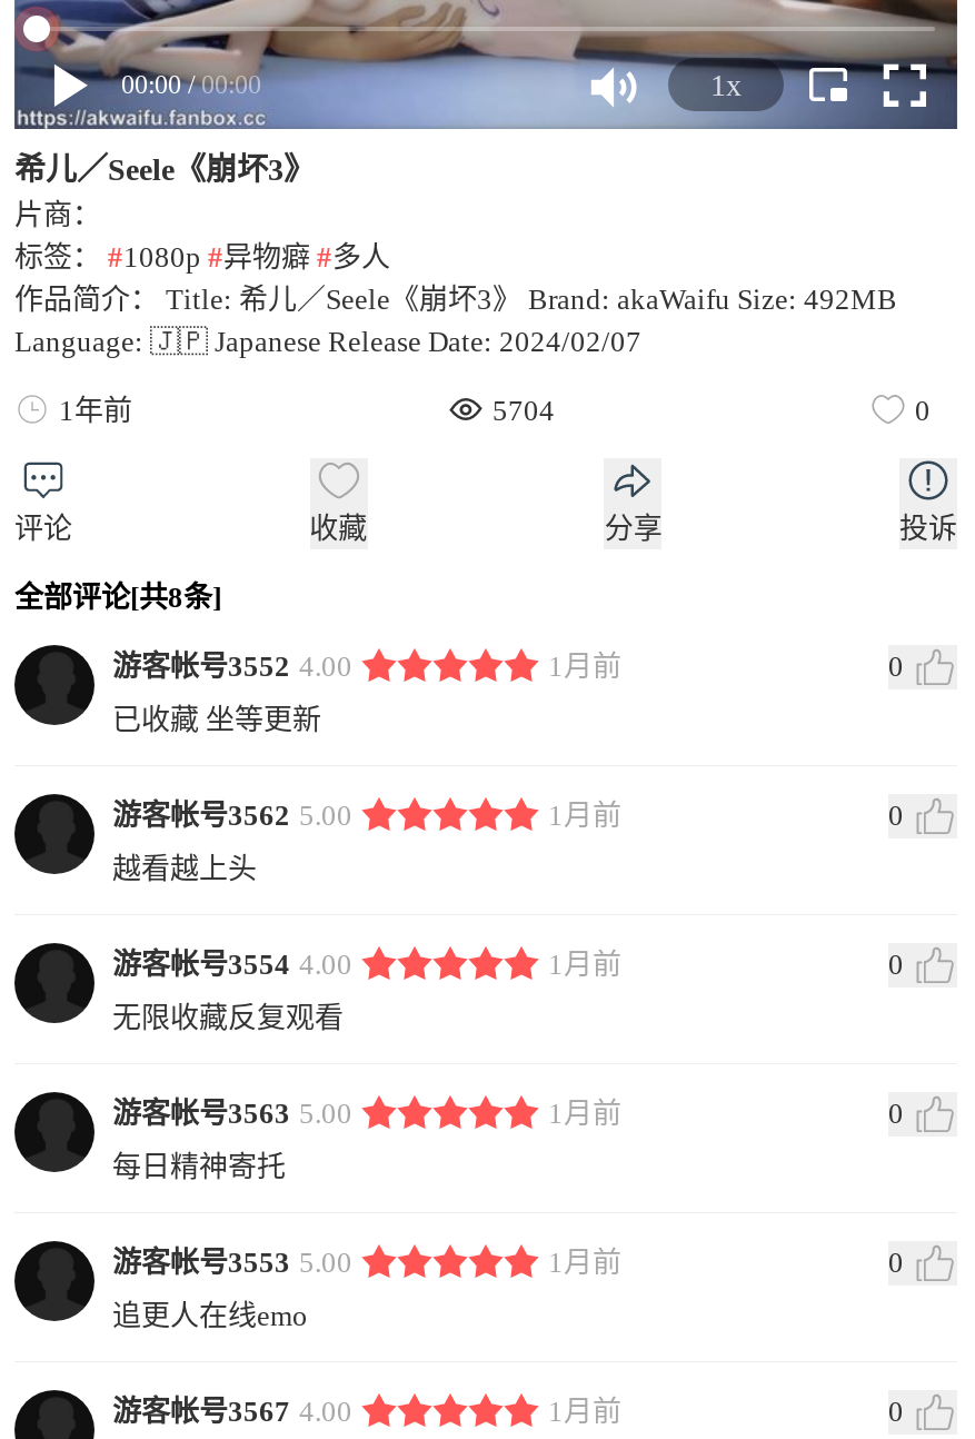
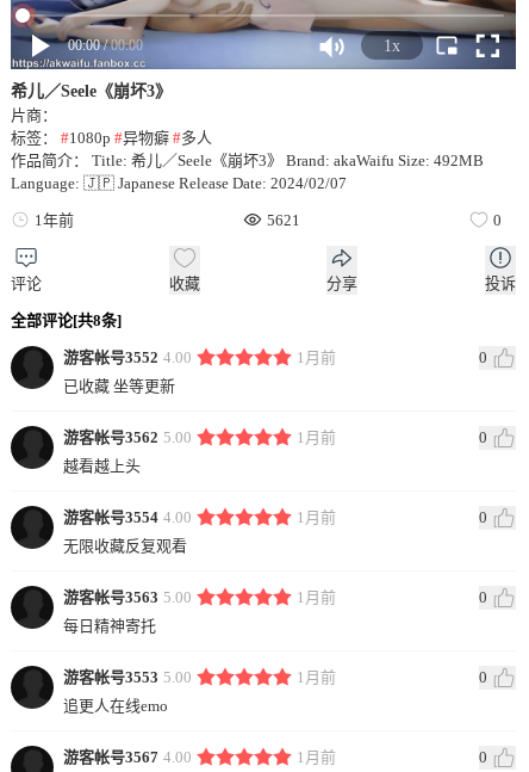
- 5704
+ 5621
